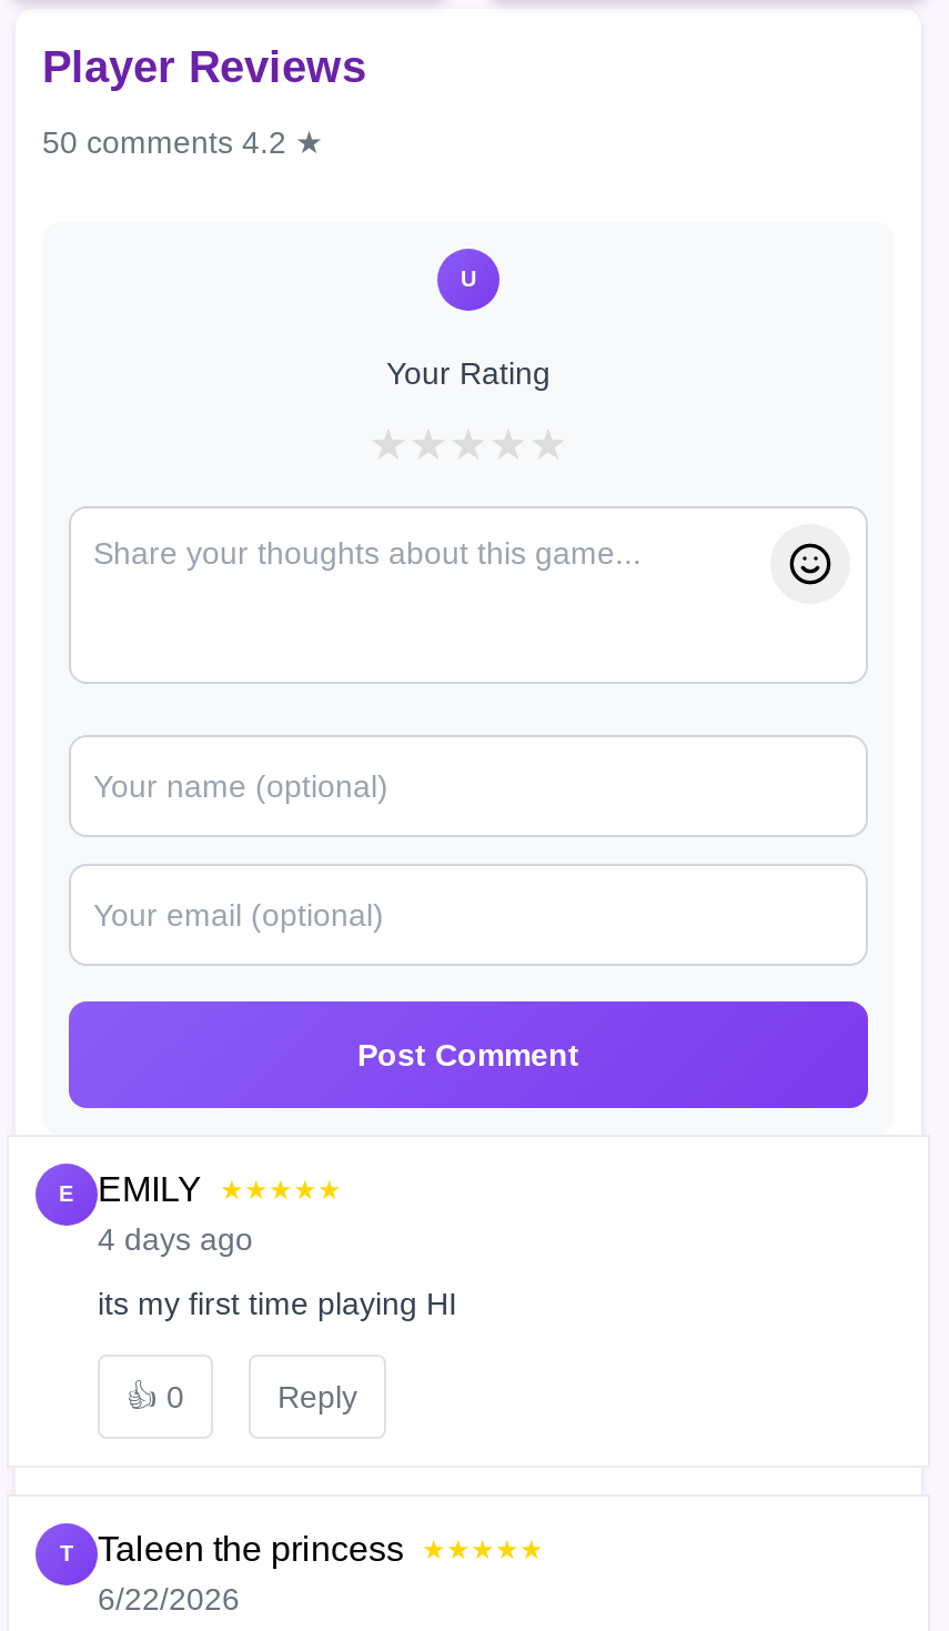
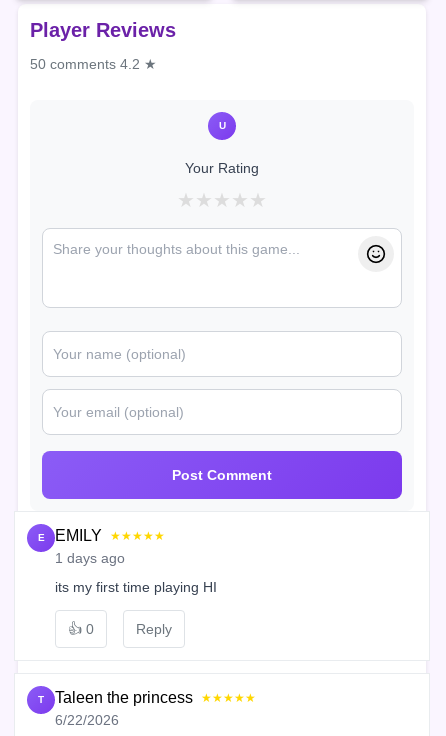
- 4 days ago
+ 1 days ago
